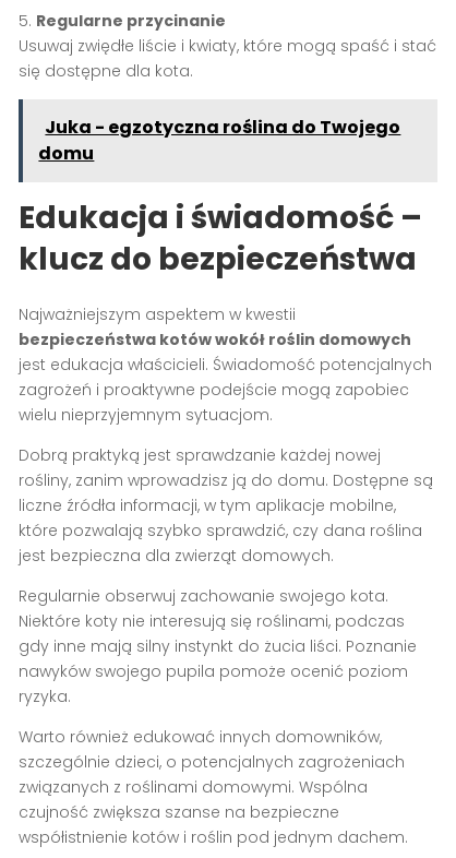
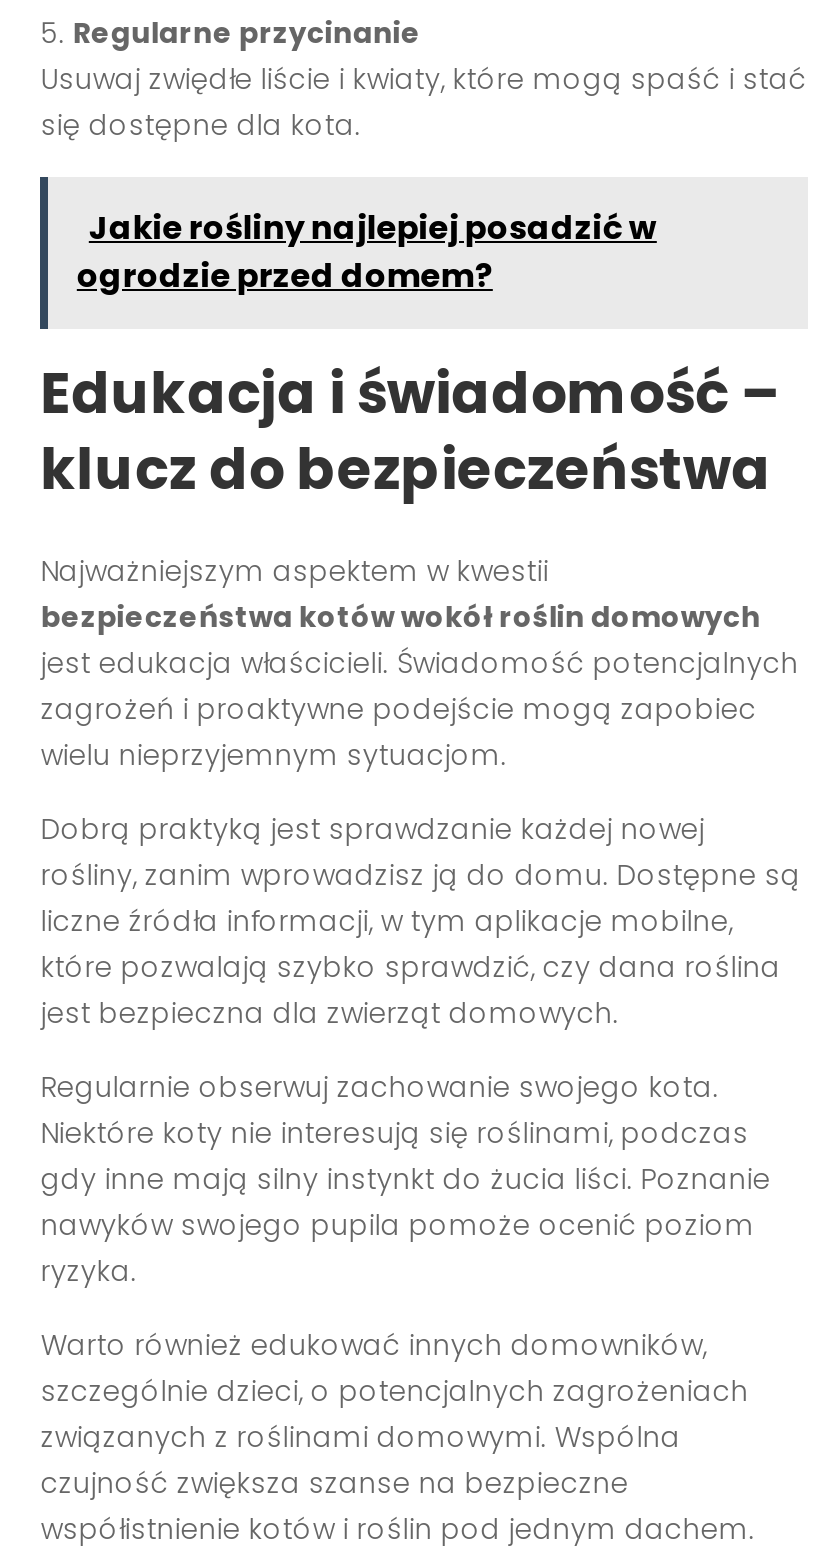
- Juka - egzotyczna roślina do Twojego
- domu
+ Jakie rośliny najlepiej posadzić w
+ ogrodzie przed domem?
